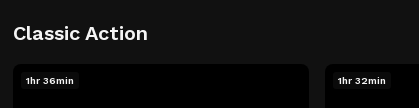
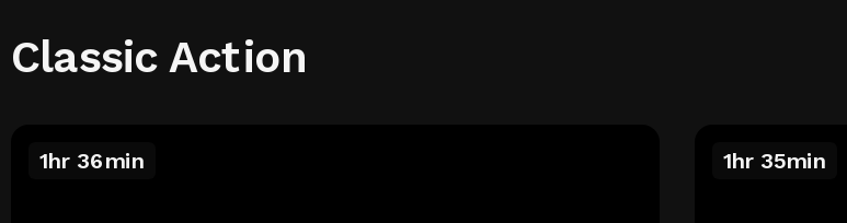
- 1hr 32min
+ 1hr 35min
